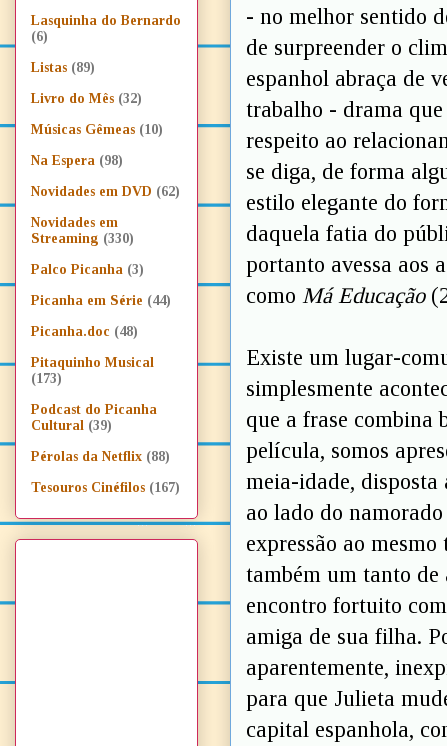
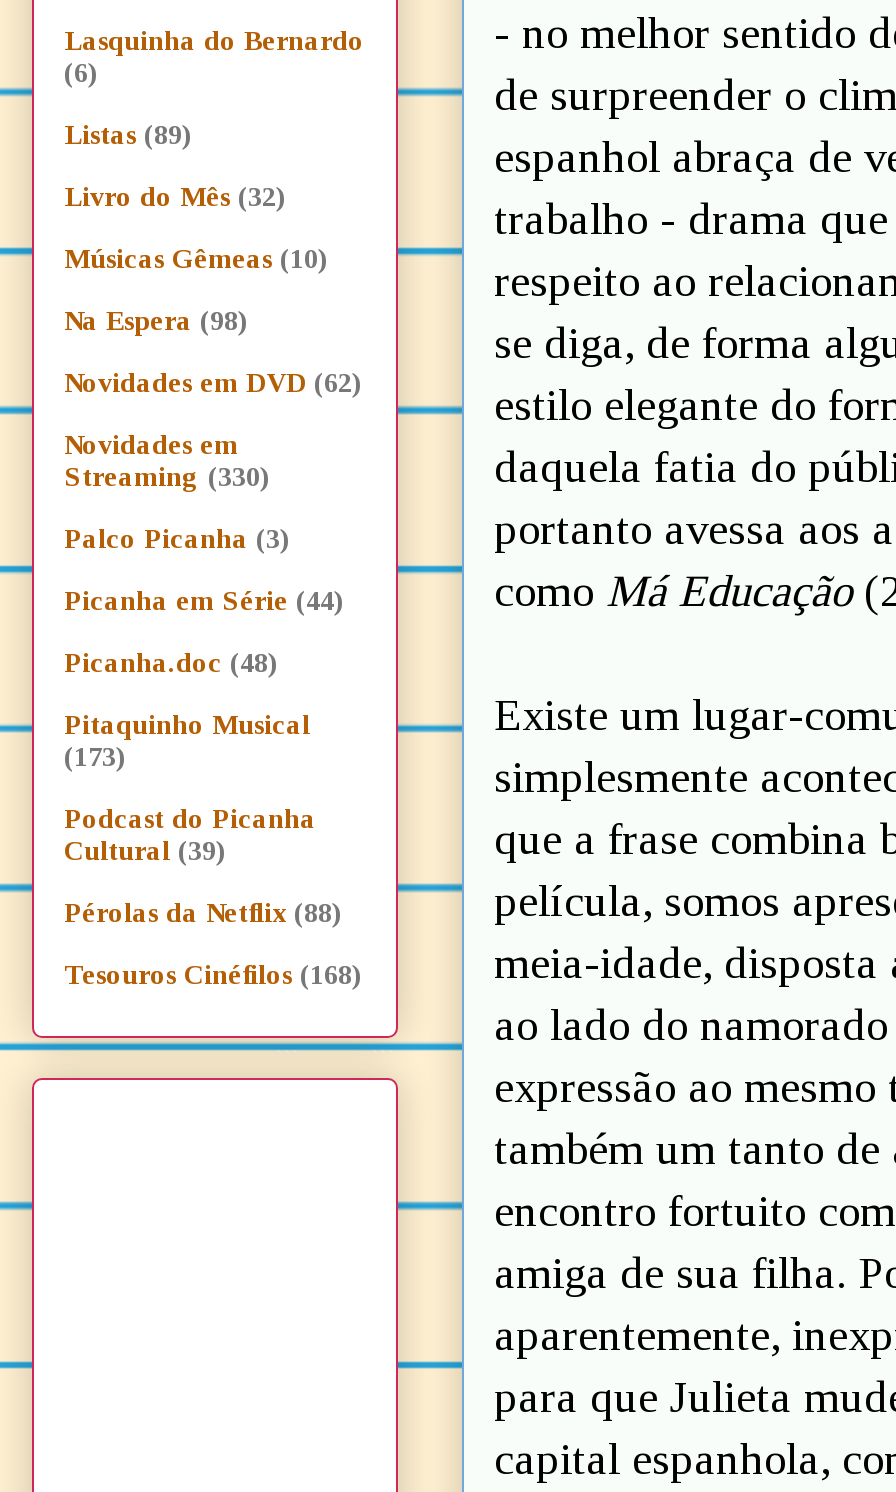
- Tesouros Cinéfilos (167)
+ Tesouros Cinéfilos (168)
